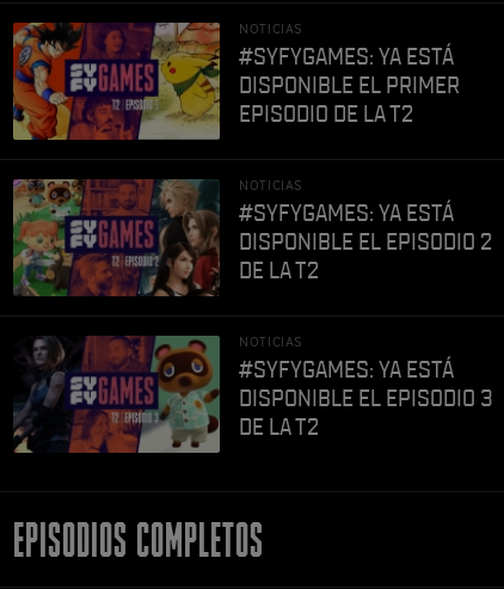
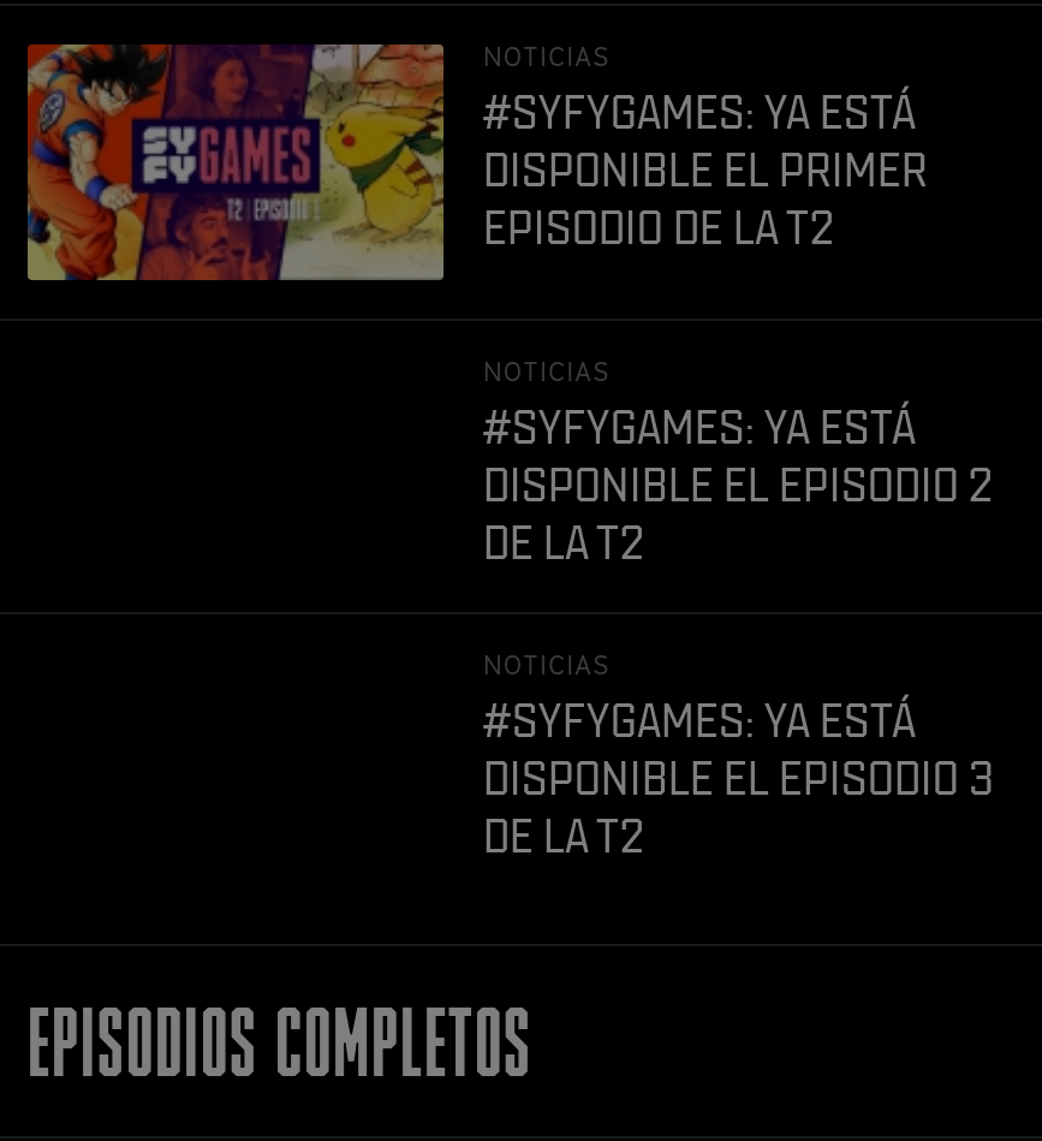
- [image]

- [image]
